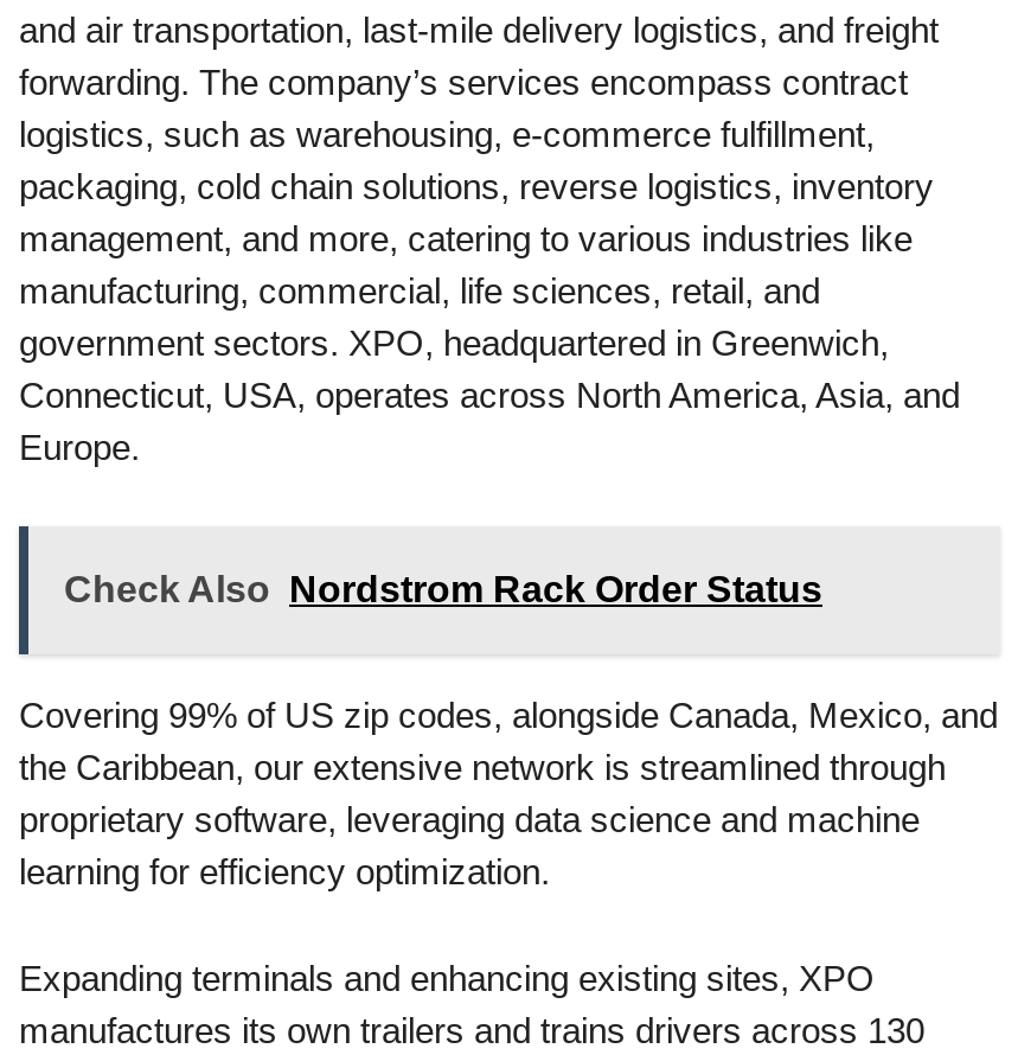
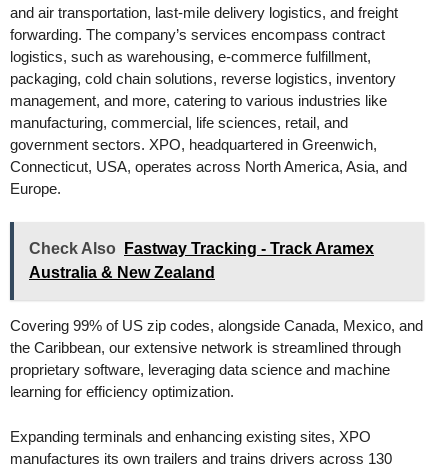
- Check Also Nordstrom Rack Order Status
+ Check Also Fastway Tracking - Track Aramex
+ Australia & New Zealand
